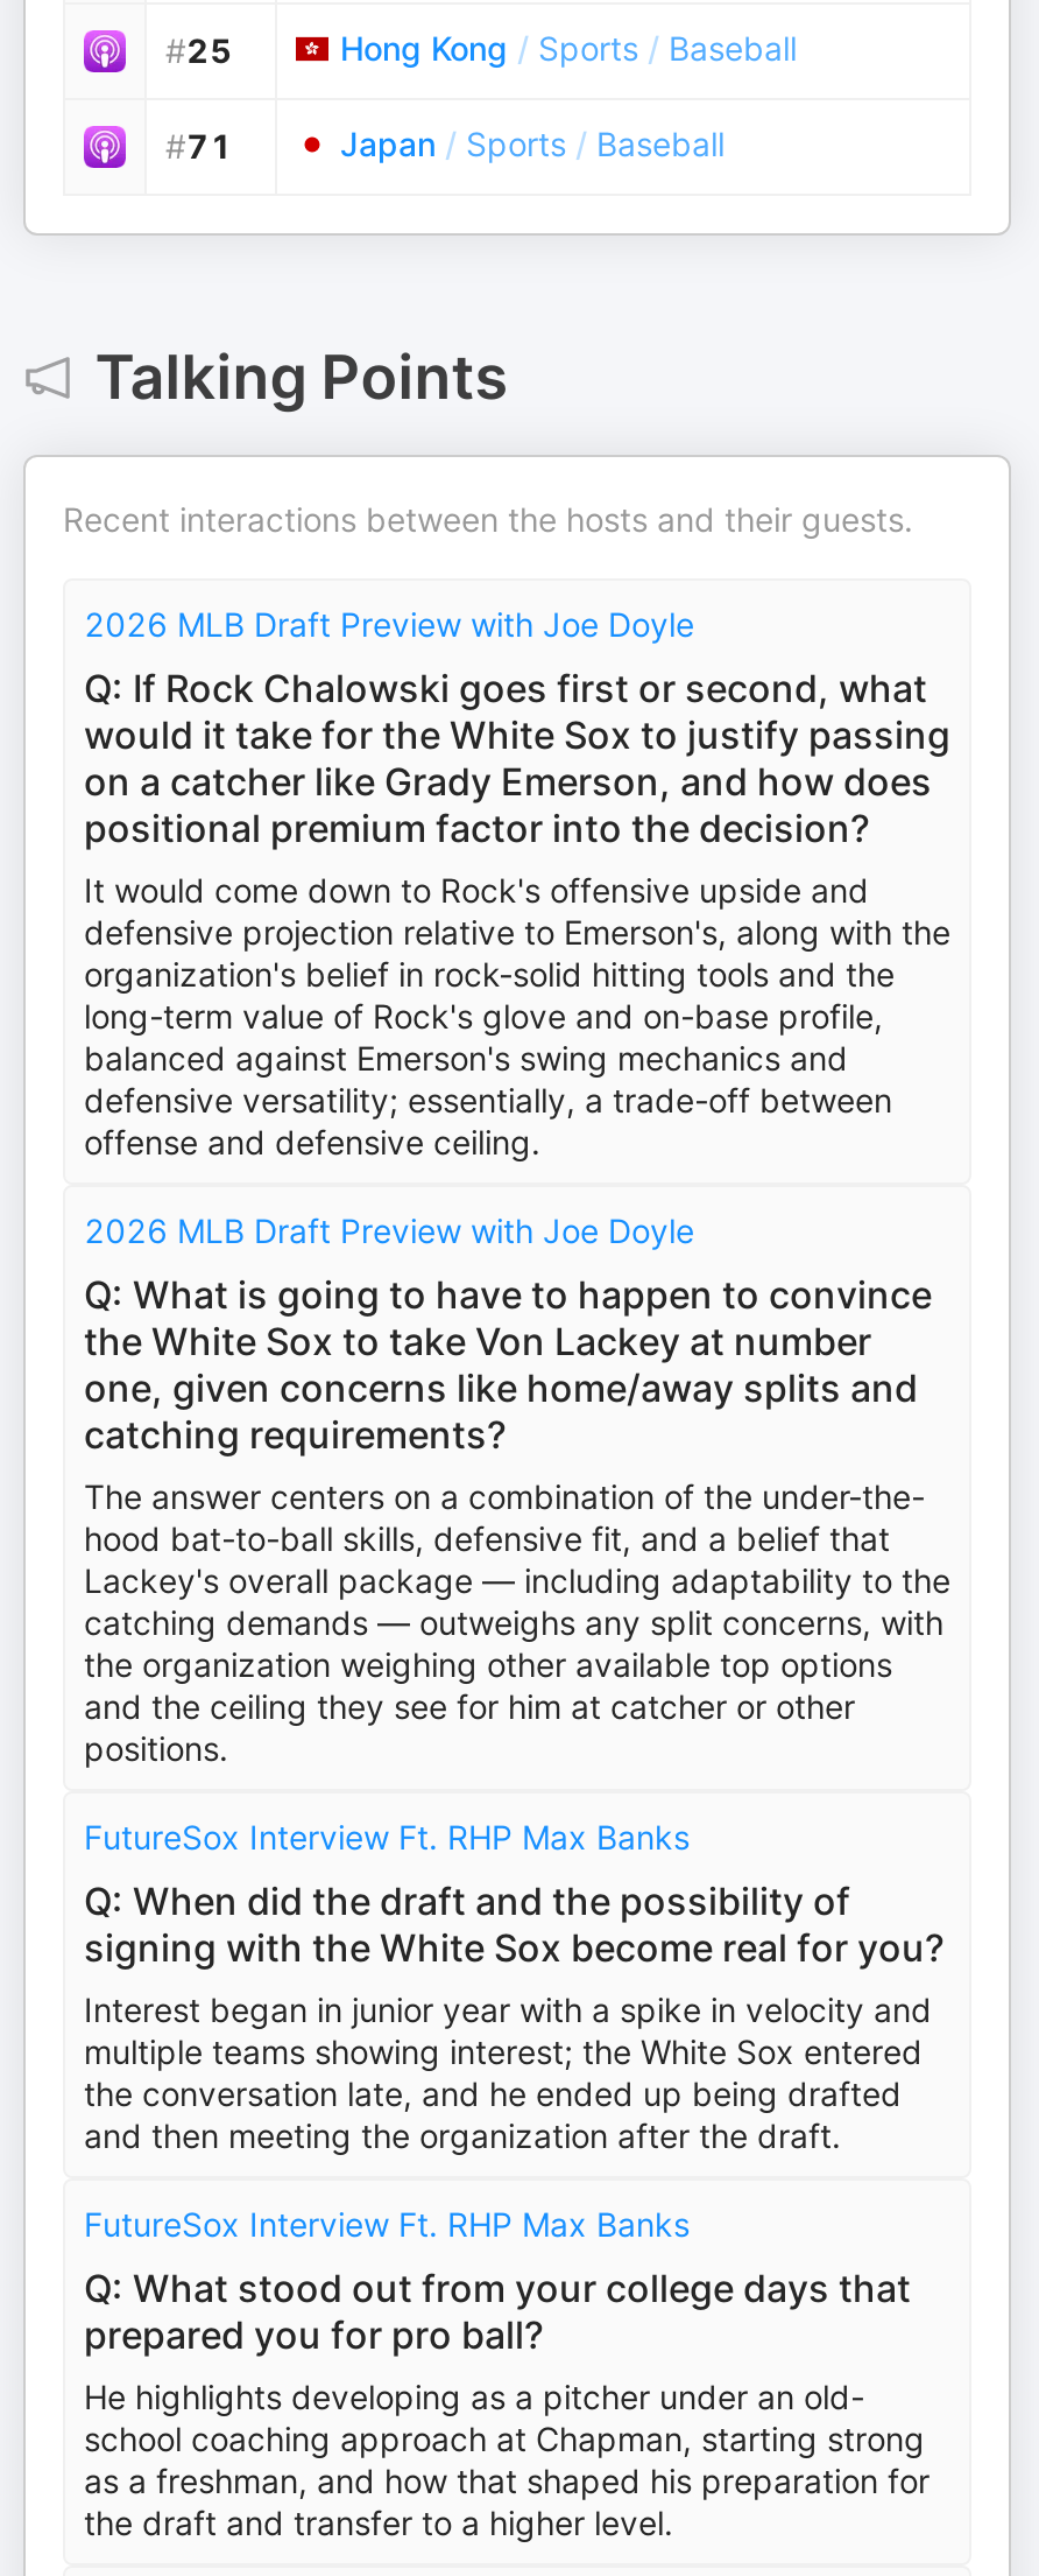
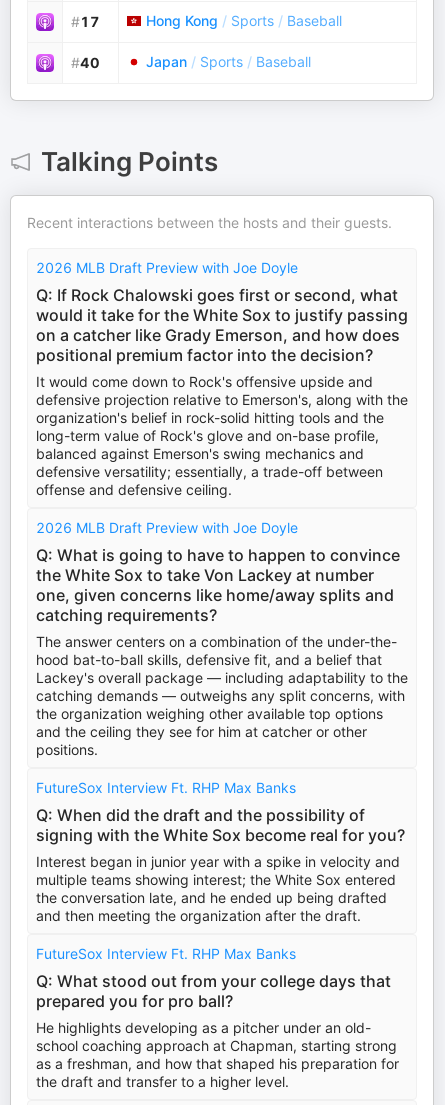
- #25
+ #17

- #71
+ #40
